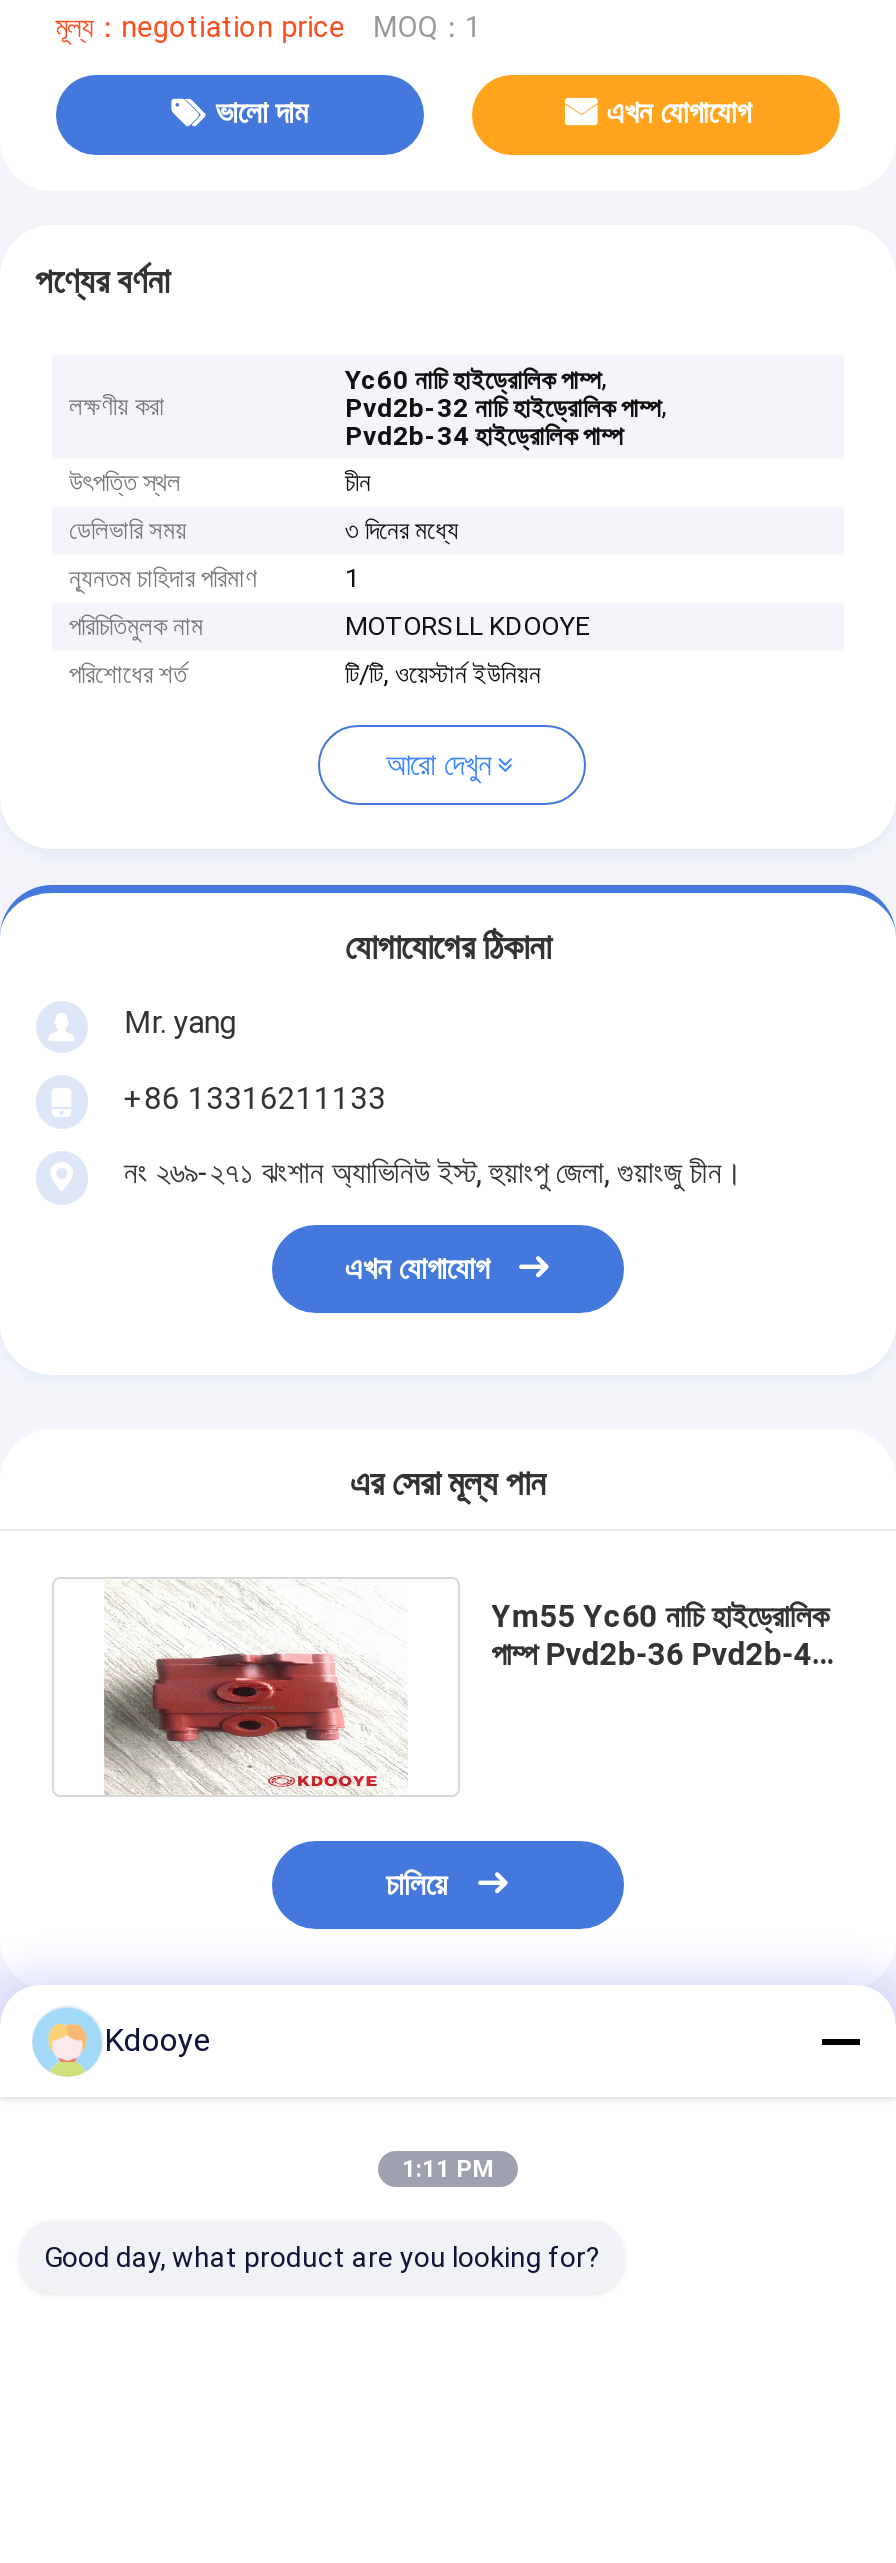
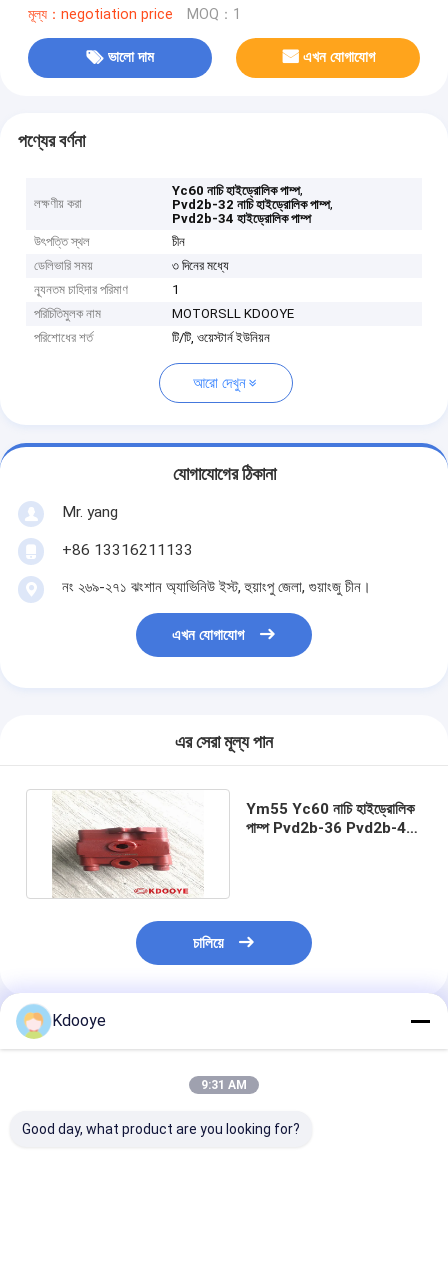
- 1:11 PM
+ 9:31 AM
